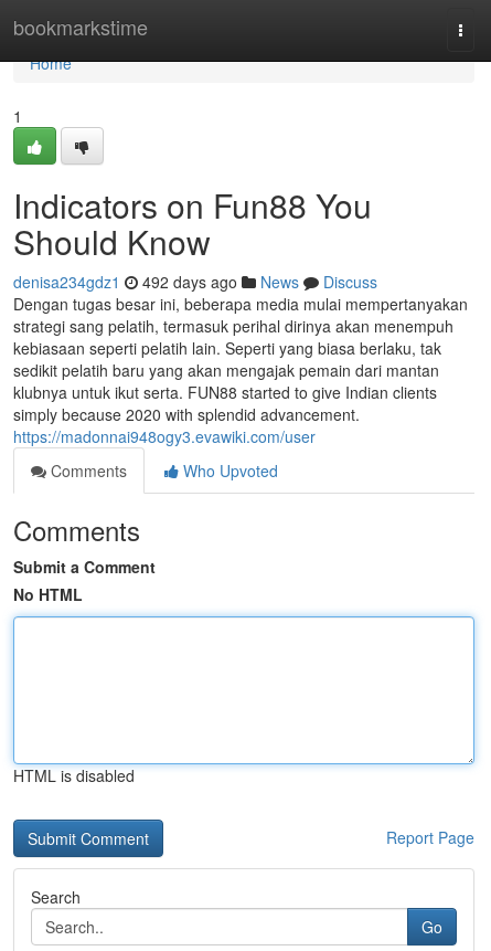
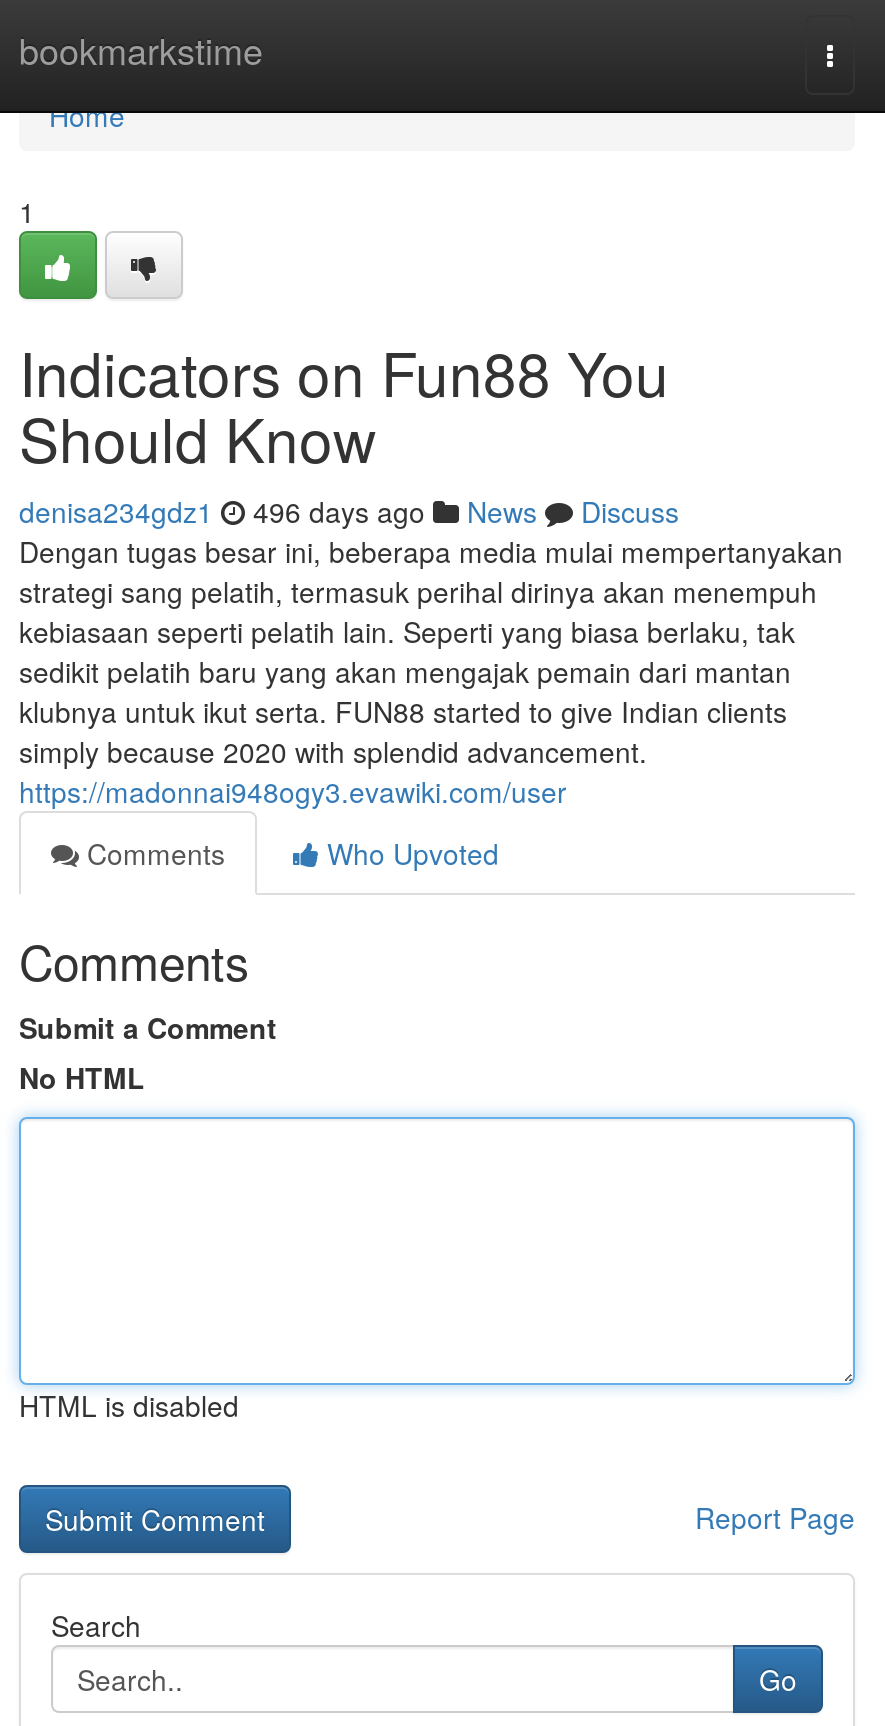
- denisa234gdz1 492 days ago News Discuss
+ denisa234gdz1 496 days ago News Discuss
